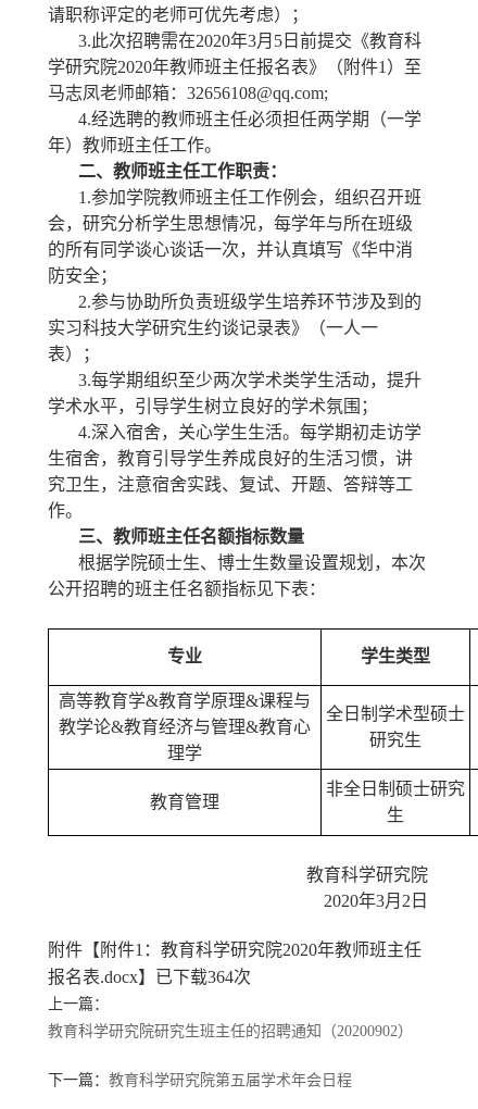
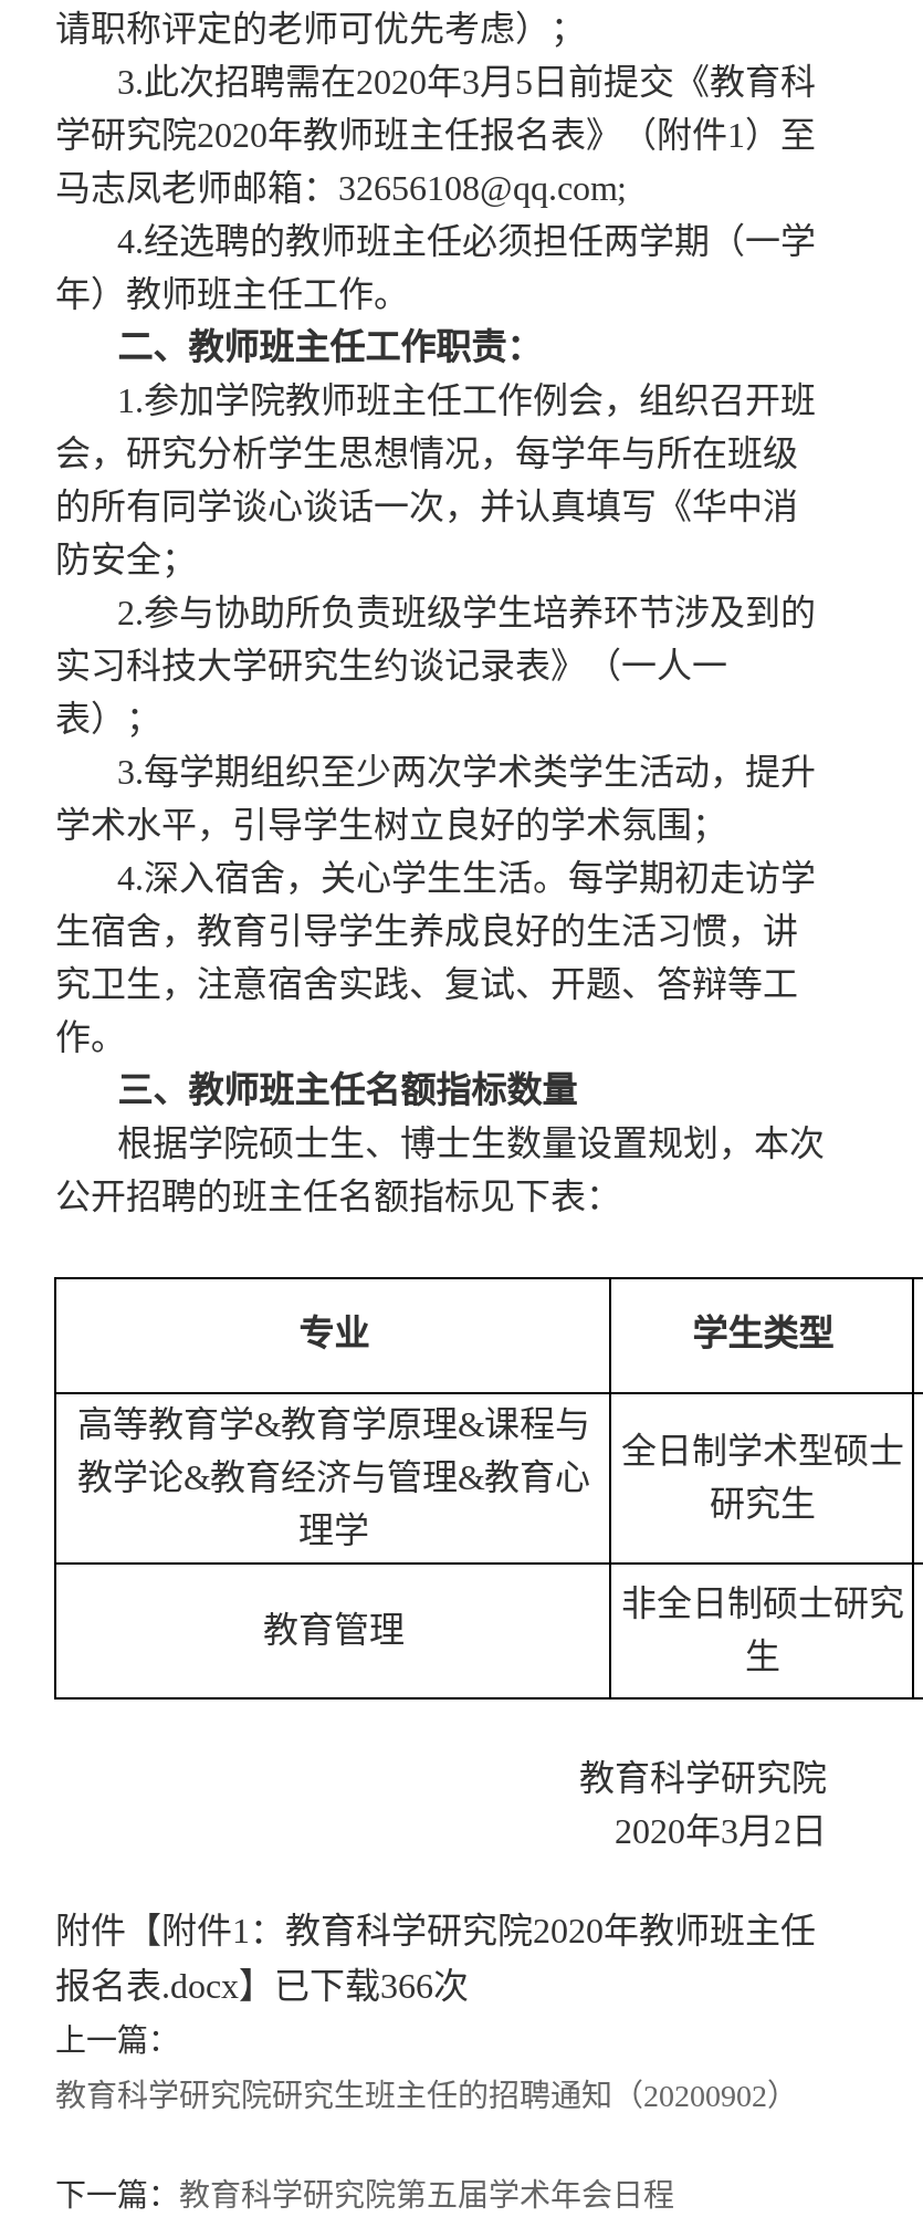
- 报名表.docx】已下载364次
+ 报名表.docx】已下载366次
